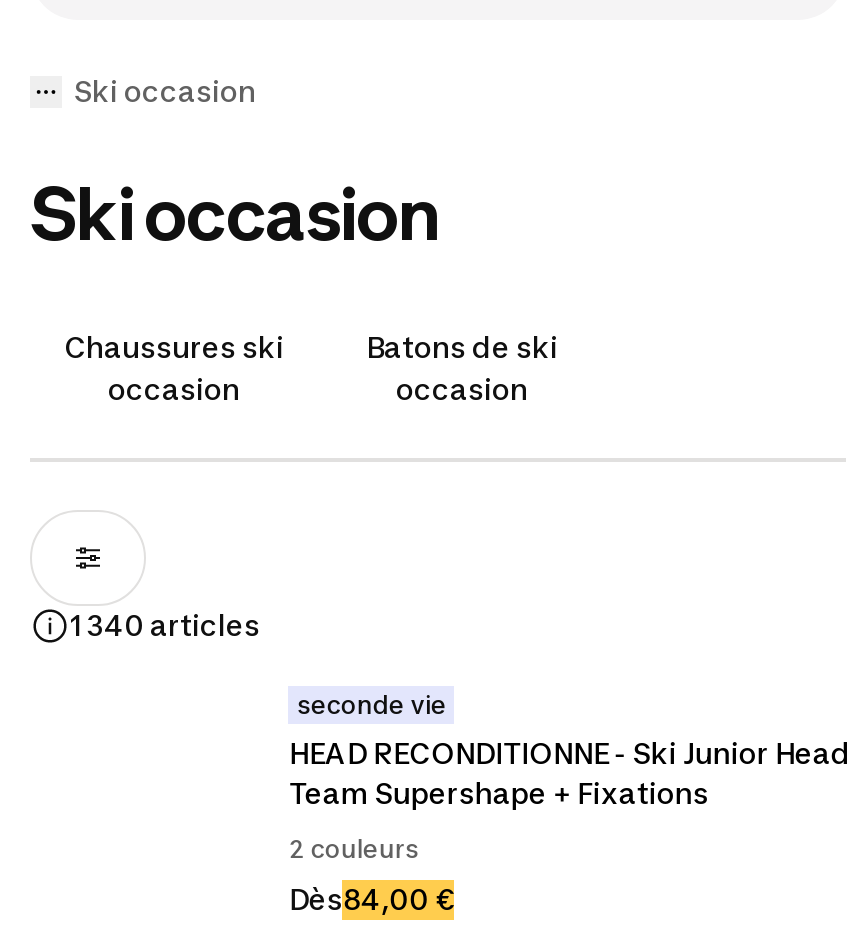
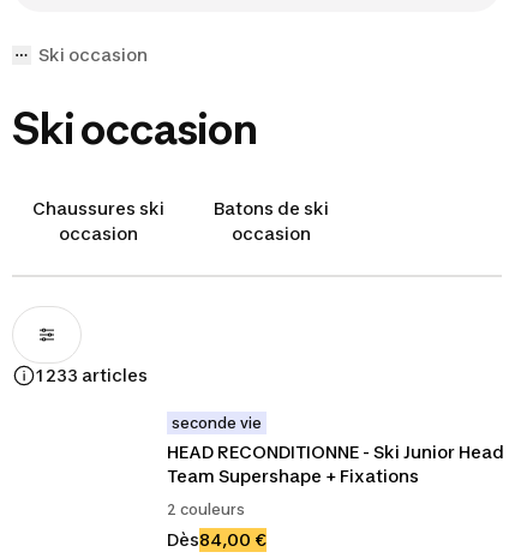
- 1 340 articles
+ 1 233 articles
